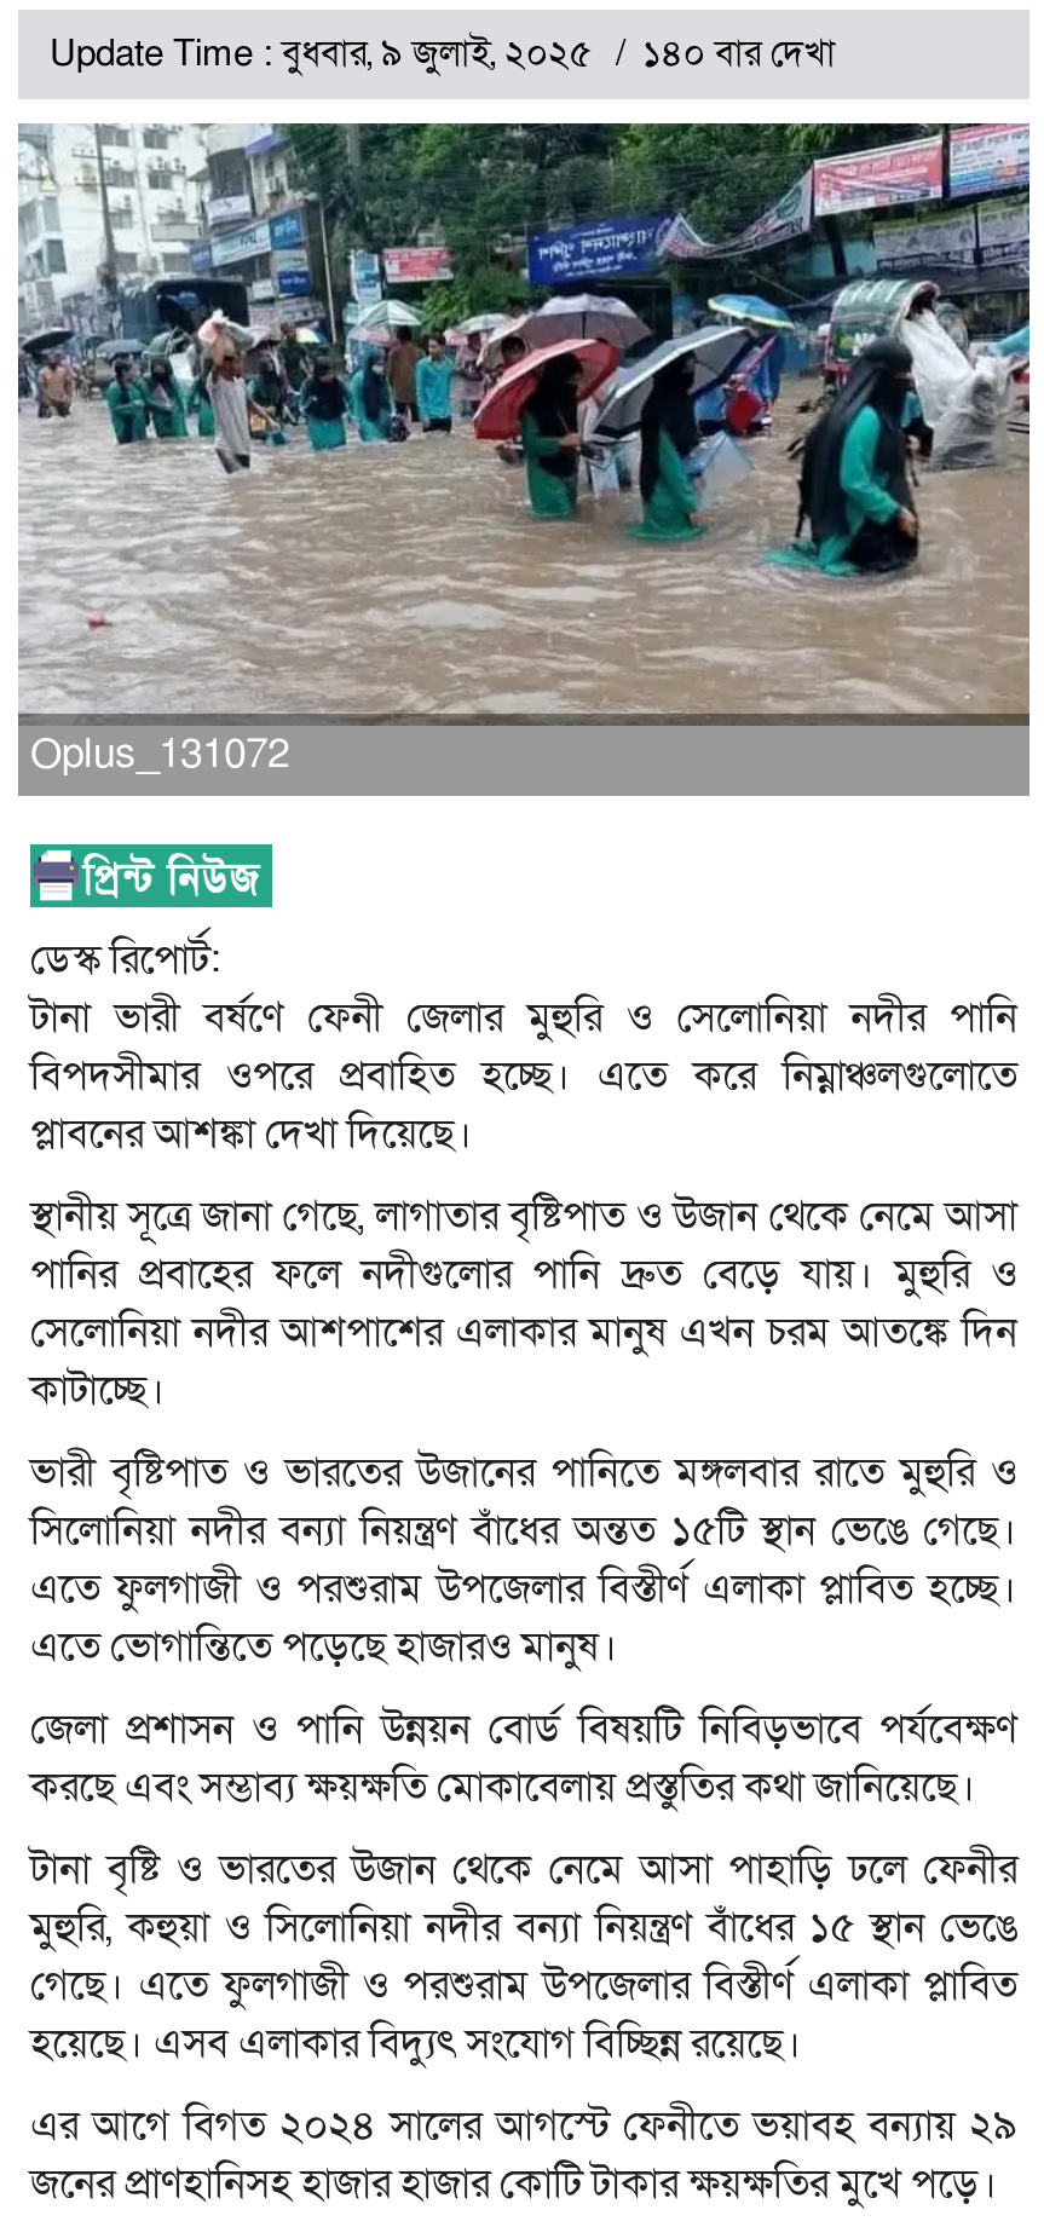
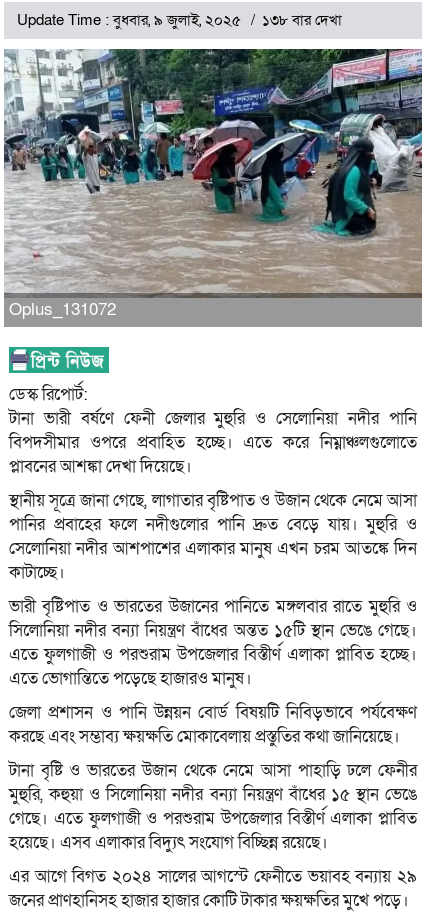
- Update Time : বুধবার, ৯ জুলাই, ২০২৫ ১৪০ বার দেখা
+ Update Time : বুধবার, ৯ জুলাই, ২০২৫ ১৩৮ বার দেখা
